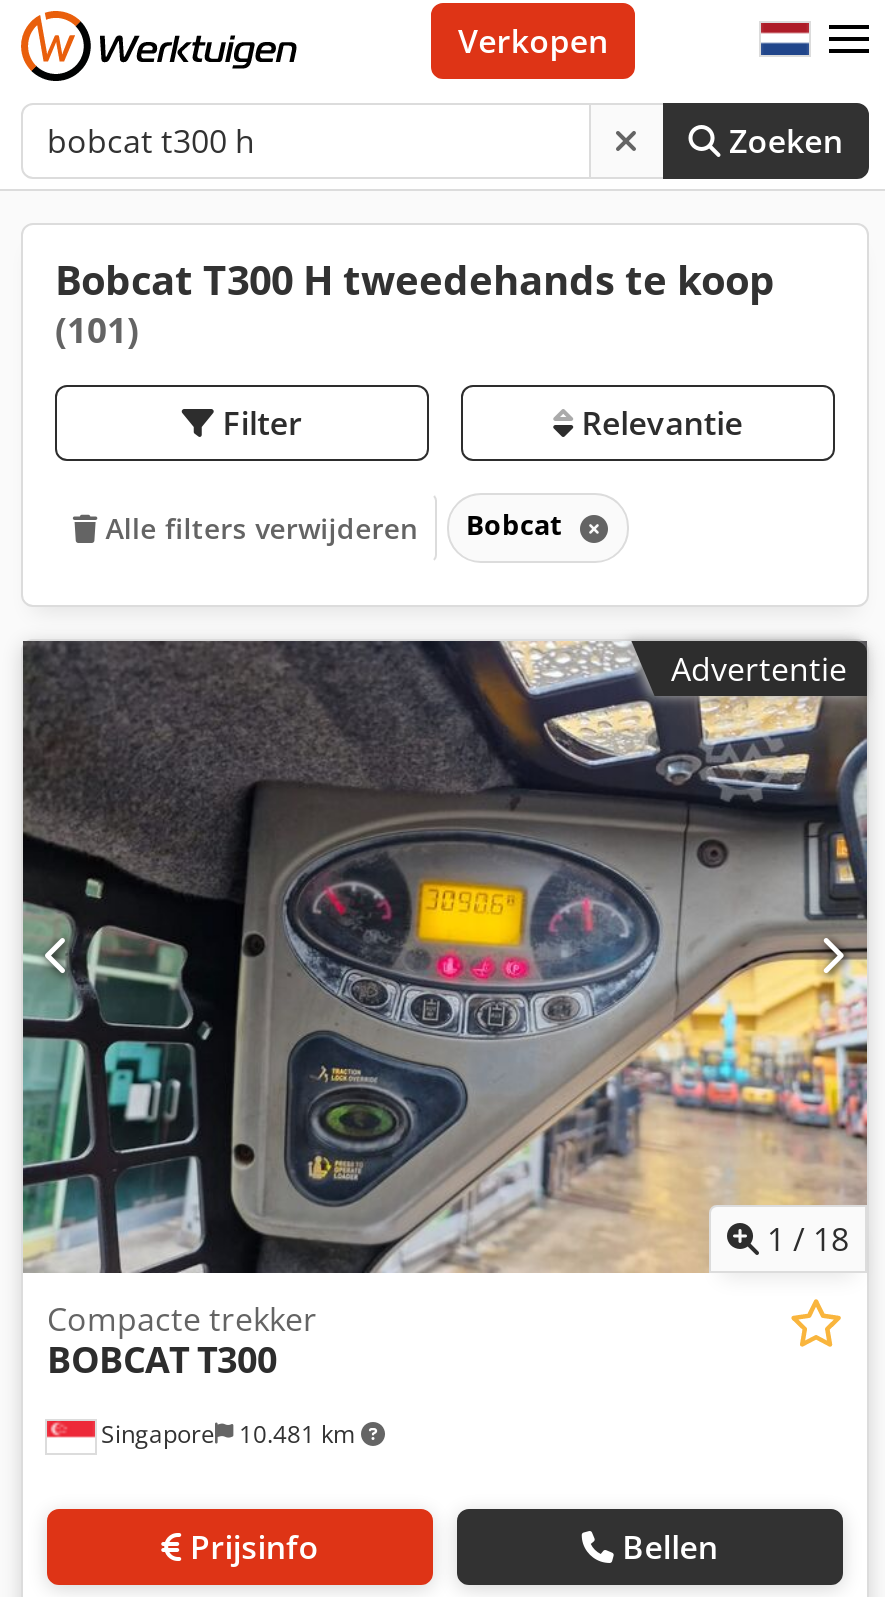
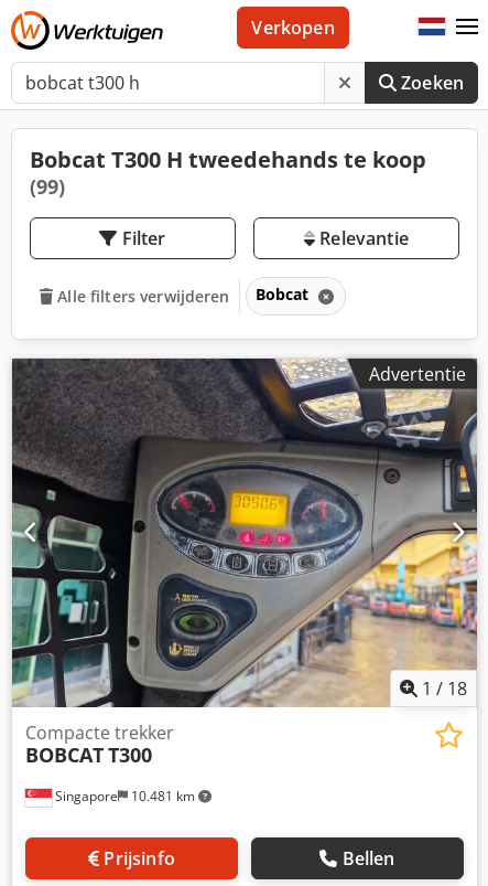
- (101)
+ (99)
